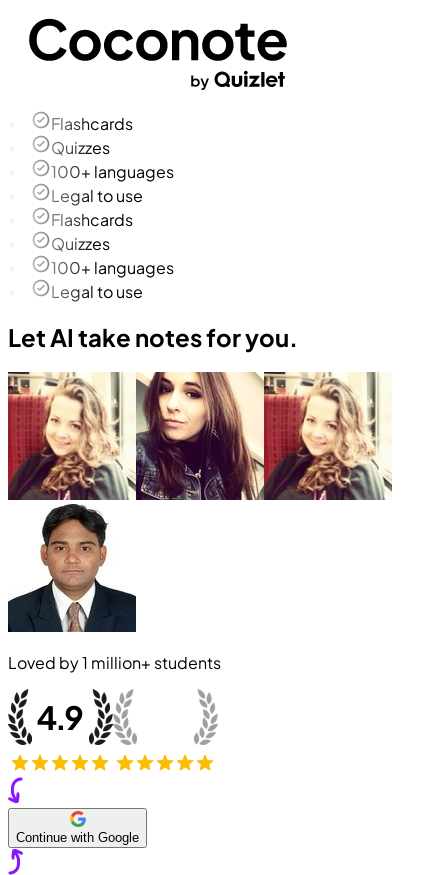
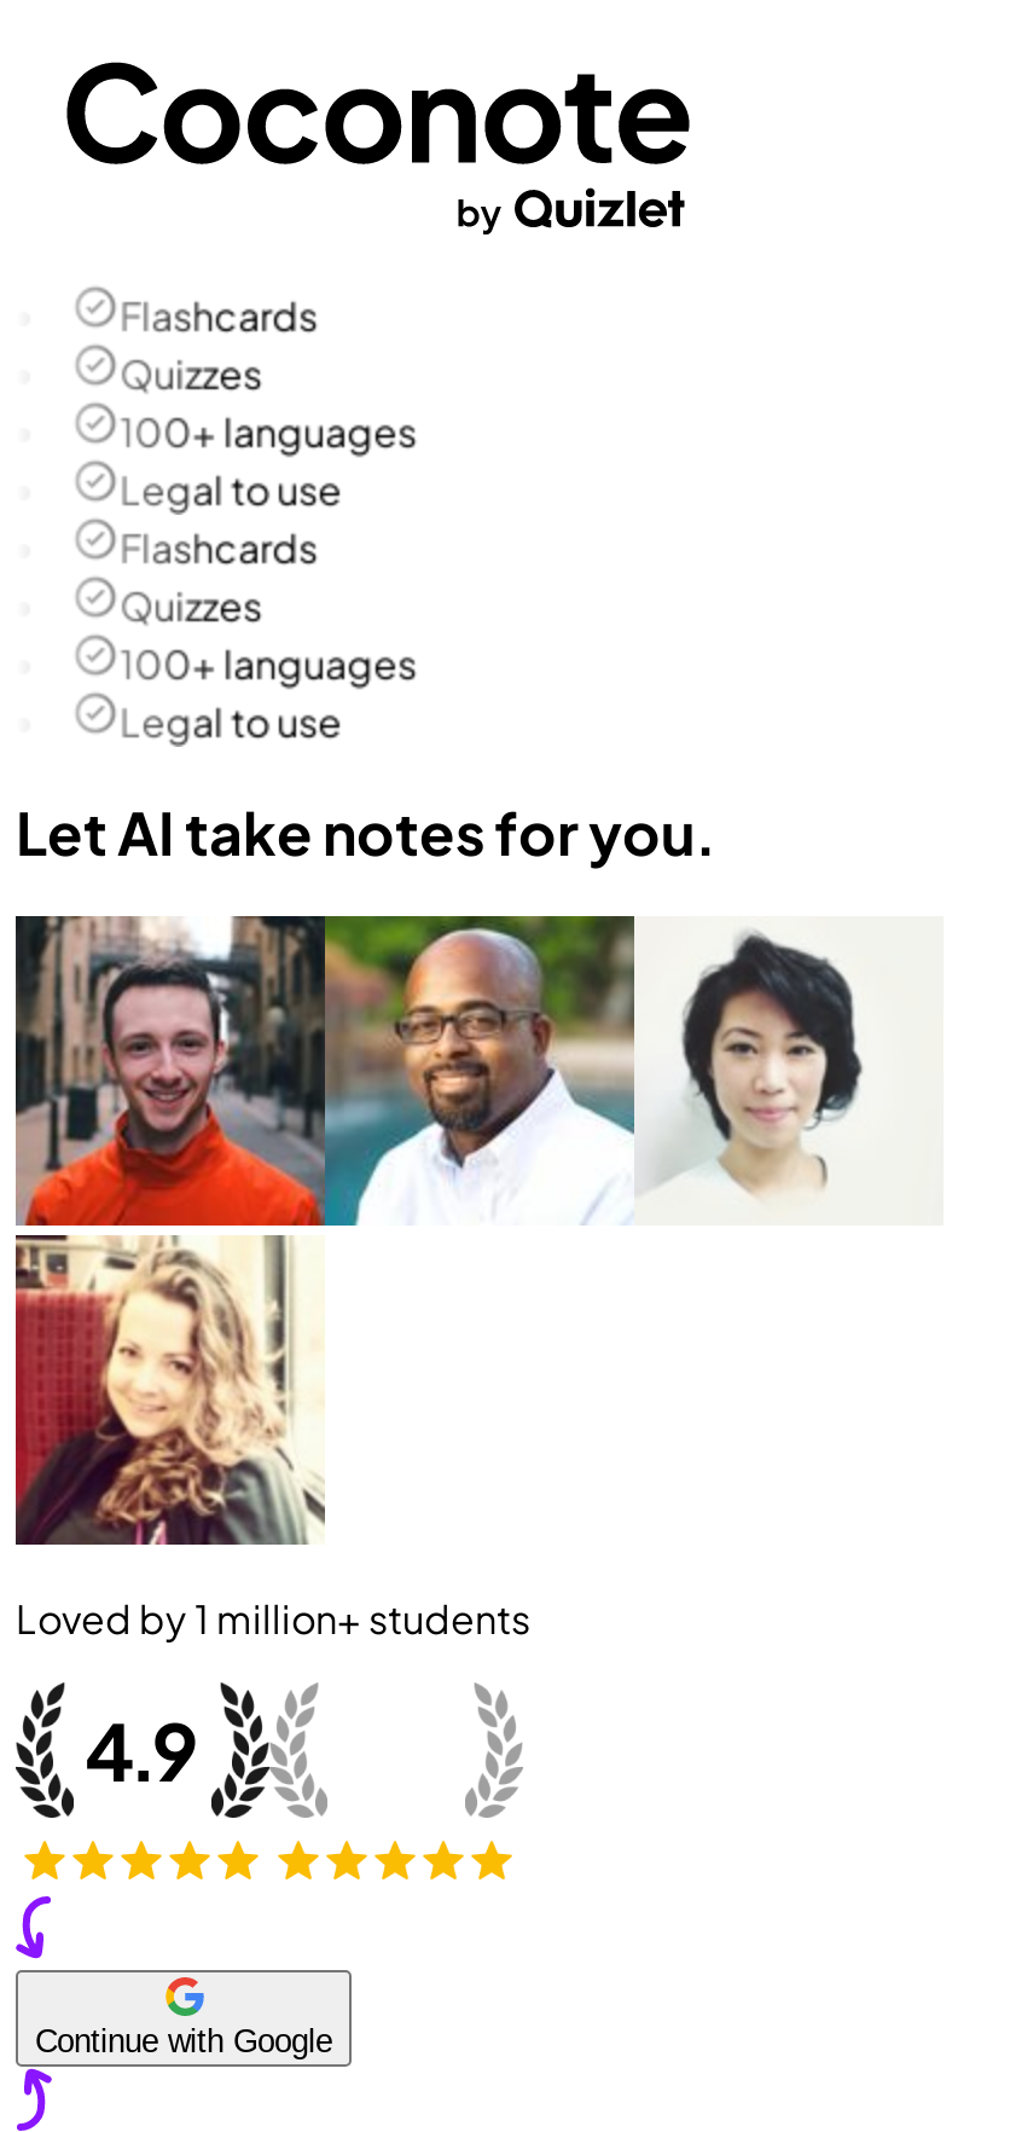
- [image]
+ [image]
